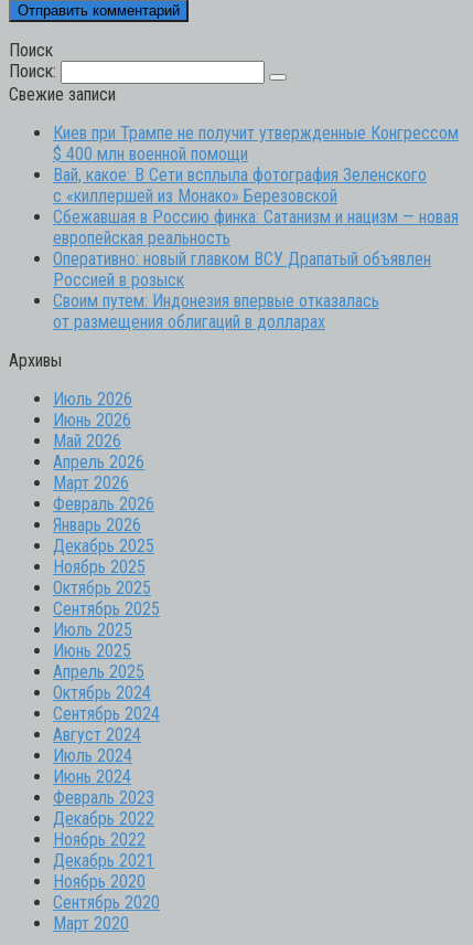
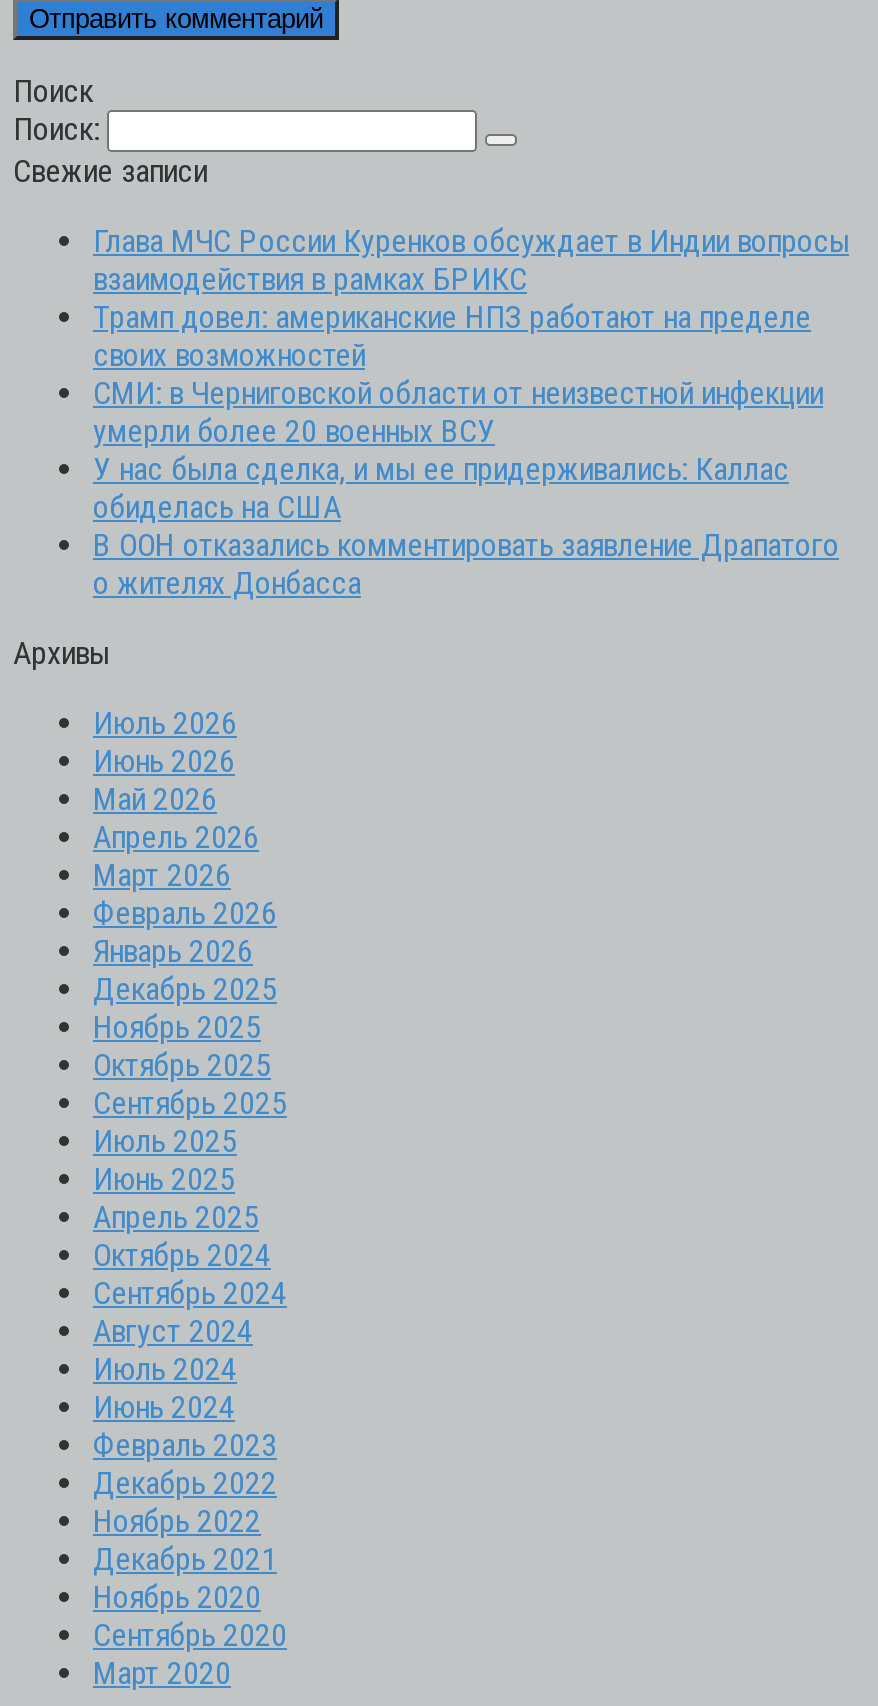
- Киев при Трампе не получит утвержденные Конгрессом
- $ 400 млн военной помощи
- Вай, какое: В Сети всплыла фотография Зеленского
- с «киллершей из Монако» Березовской
- Сбежавшая в Россию финка: Сатанизм и нацизм — новая
- европейская реальность
- Оперативно: новый главком ВСУ Драпатый объявлен
- Россией в розыск
- Своим путем: Индонезия впервые отказалась
- от размещения облигаций в долларах
+ Глава МЧС России Куренков обсуждает в Индии вопросы
+ взаимодействия в рамках БРИКС
+ Трамп довел: американские НПЗ работают на пределе
+ своих возможностей
+ СМИ: в Черниговской области от неизвестной инфекции
+ умерли более 20 военных ВСУ
+ У нас была сделка, и мы ее придерживались: Каллас
+ обиделась на США
+ В ООН отказались комментировать заявление Драпатого
+ о жителях Донбасса
